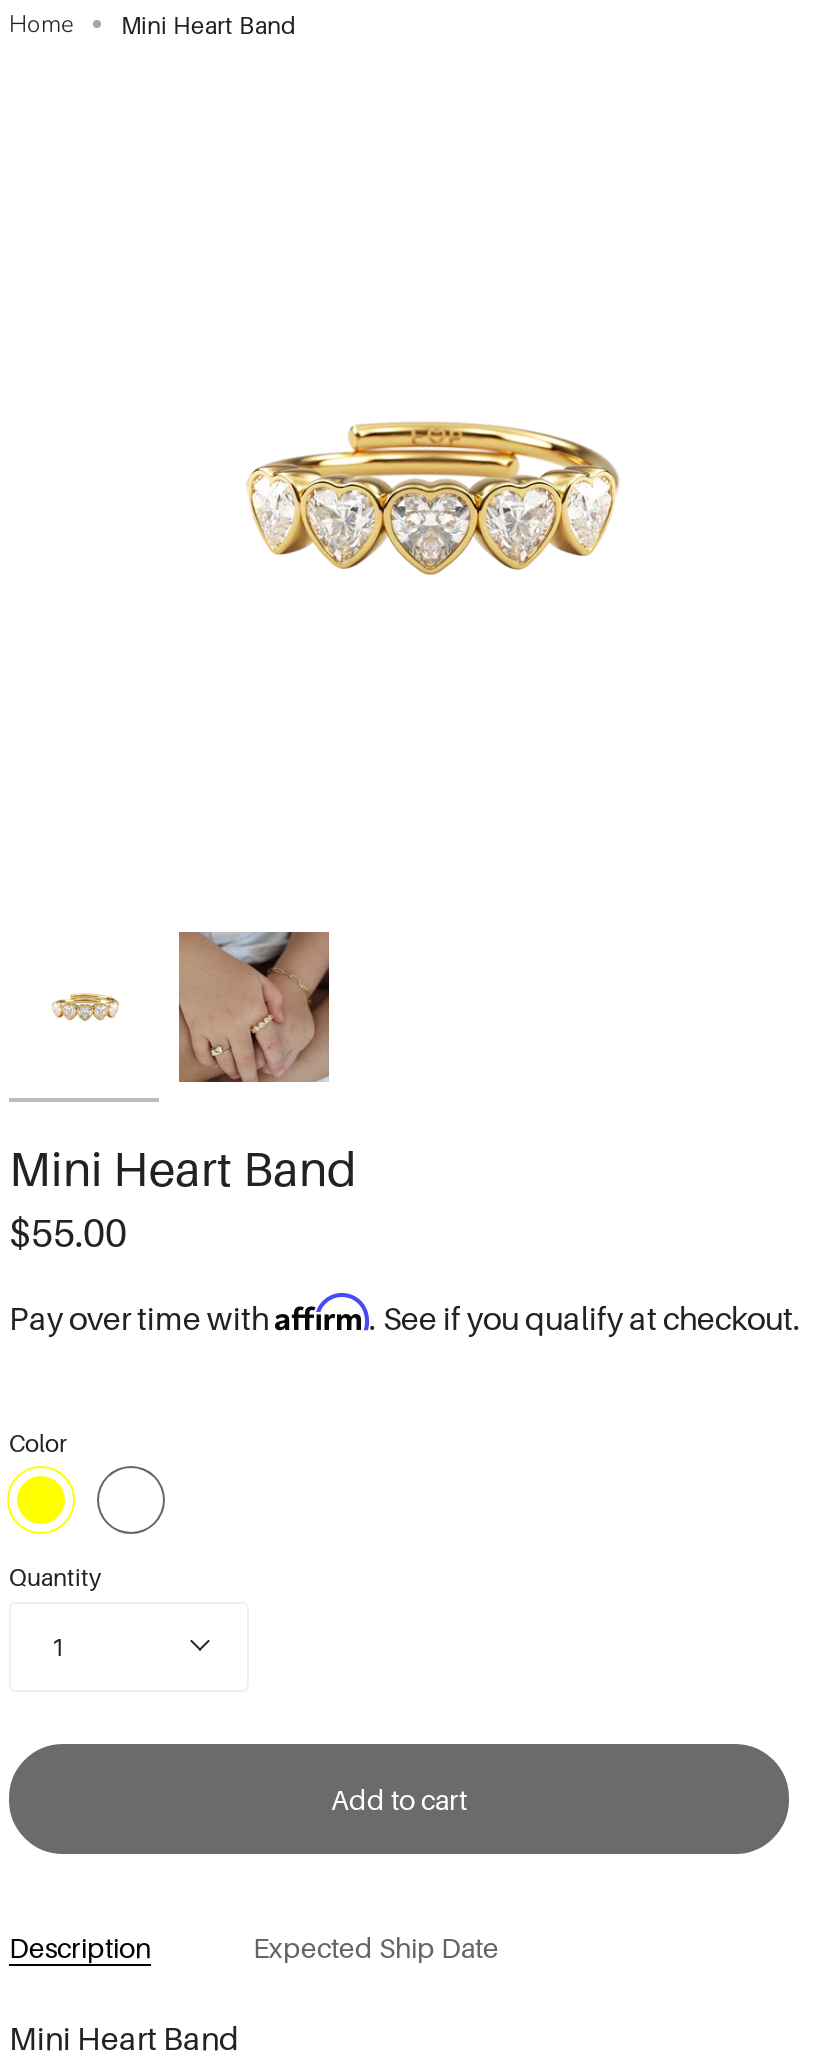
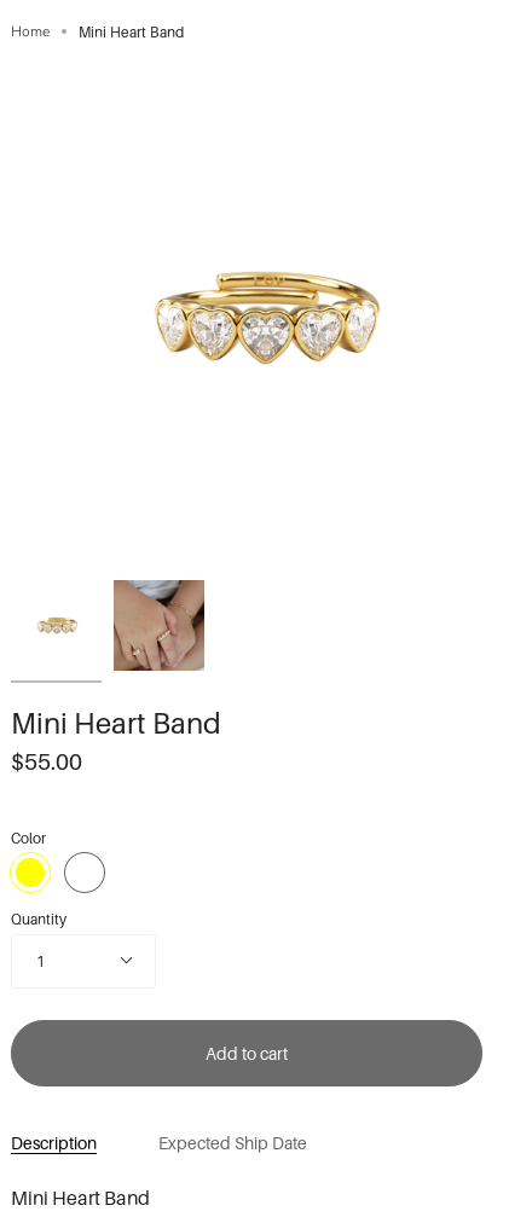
- Pay over time withAffirm. See if you qualify at checkout.
